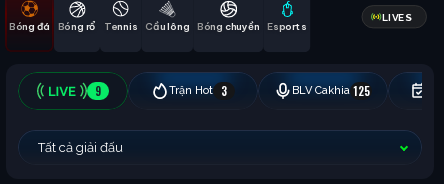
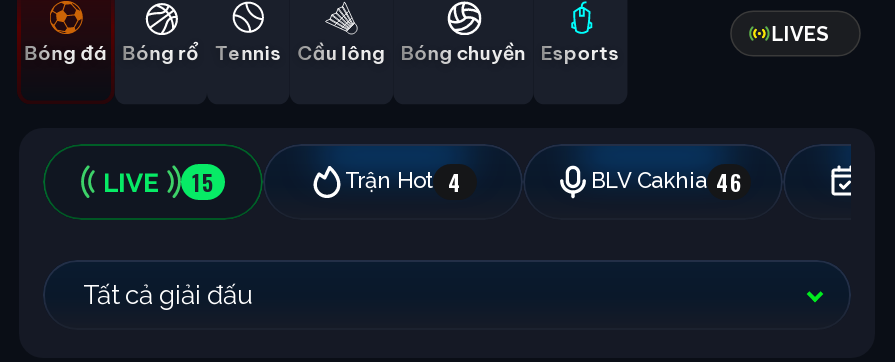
- 9
- Trận Hot
- 3
- BLV Cakhia 125
+ 15
+ Trận Hot 4
+ BLV Cakhia 46
